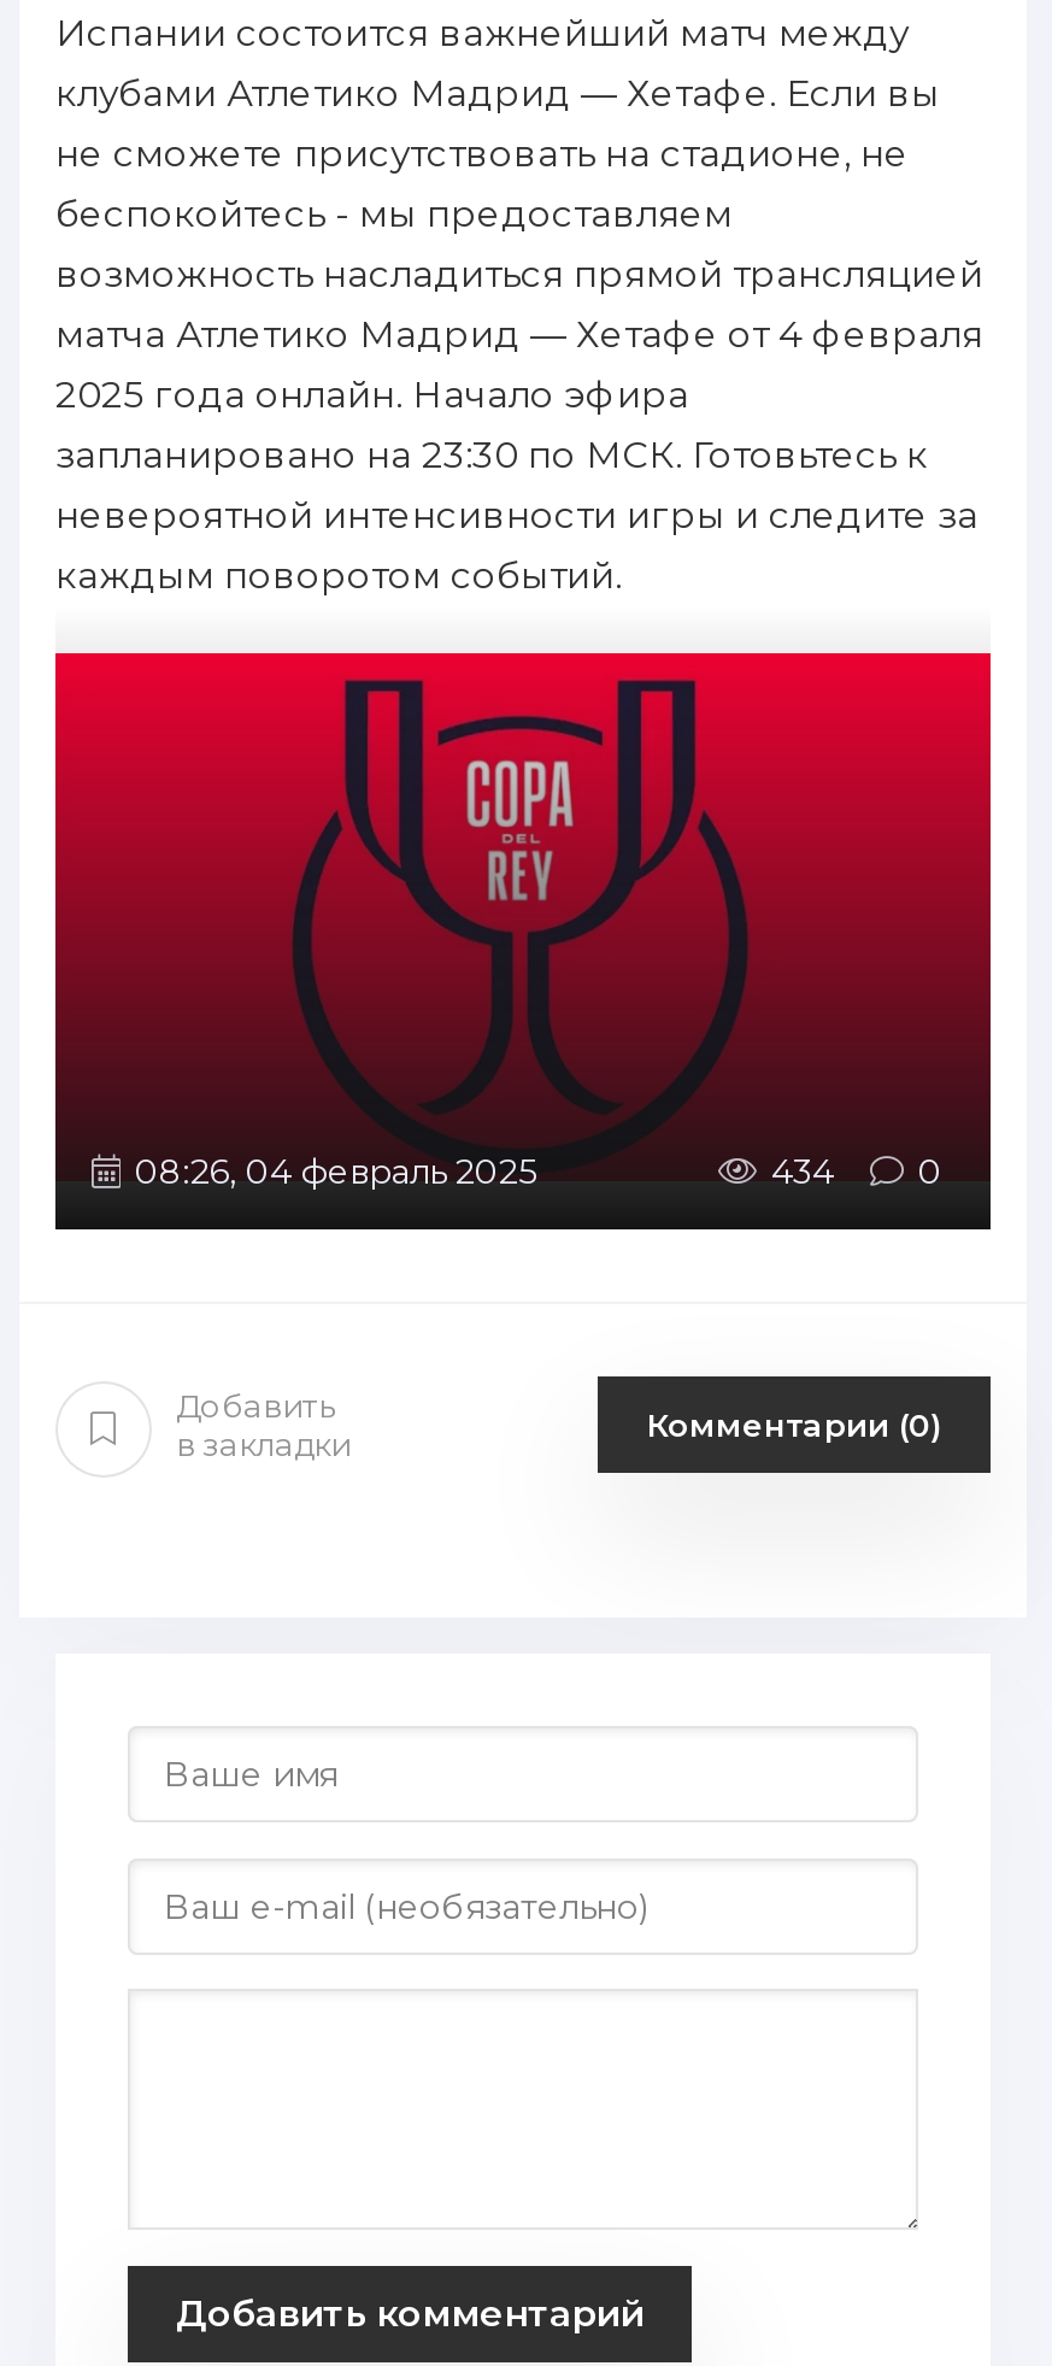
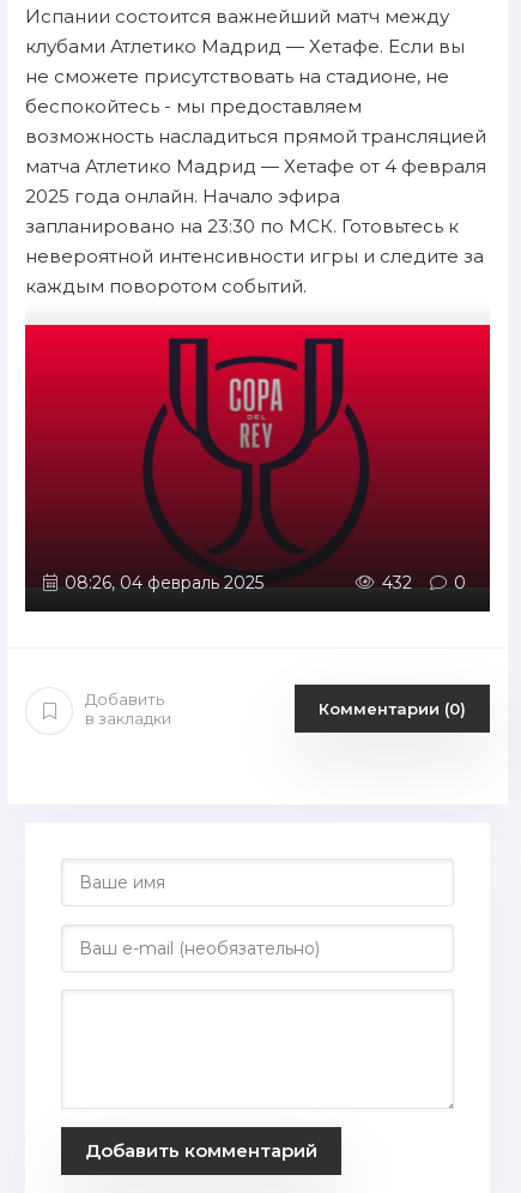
- 434 0
+ 432 0
